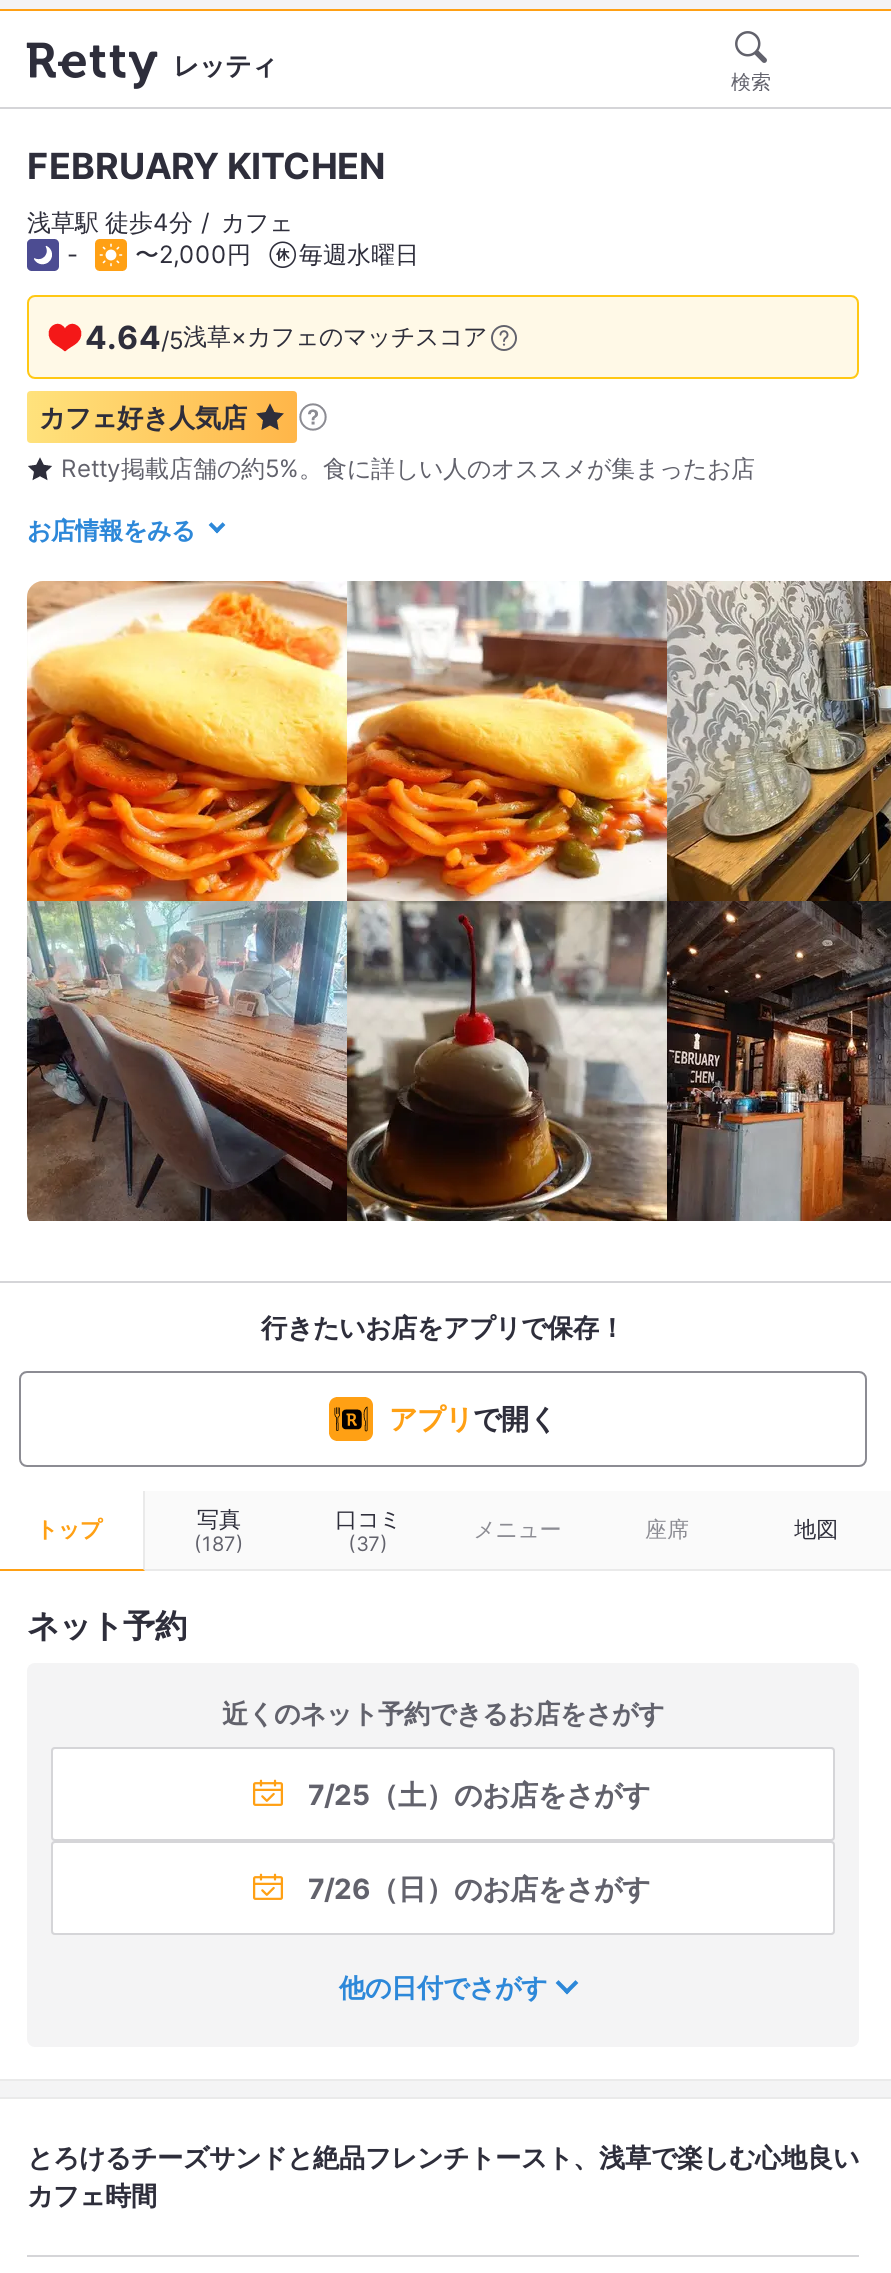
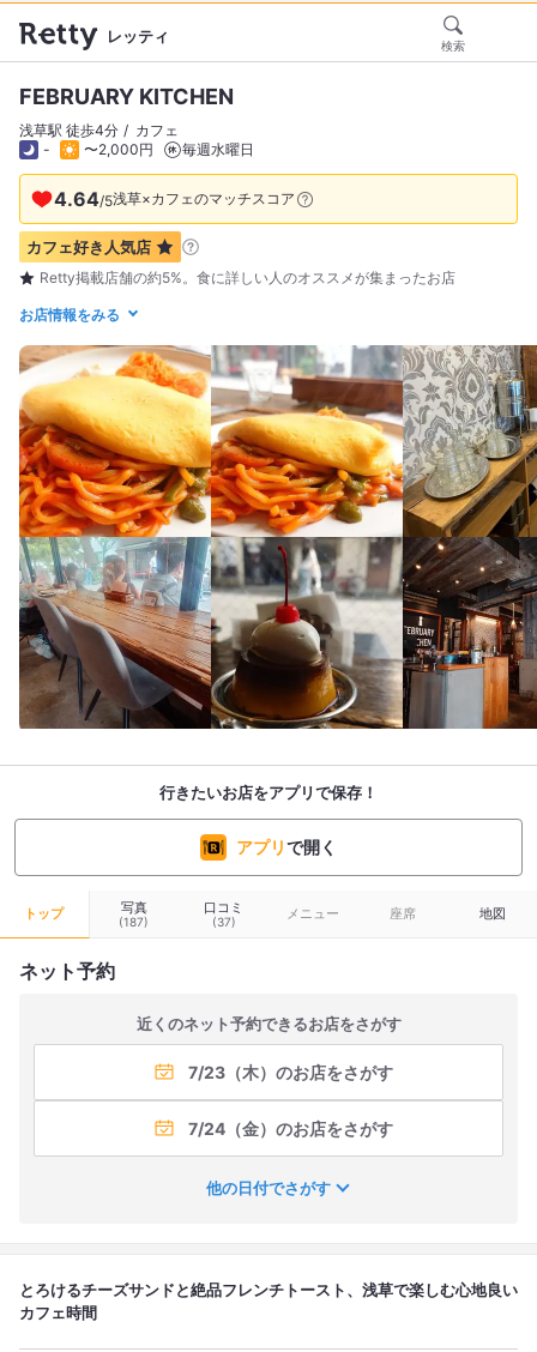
- 7/25（土）のお店をさがす
+ 7/23（木）のお店をさがす

- 7/26（日）のお店をさがす
+ 7/24（金）のお店をさがす
